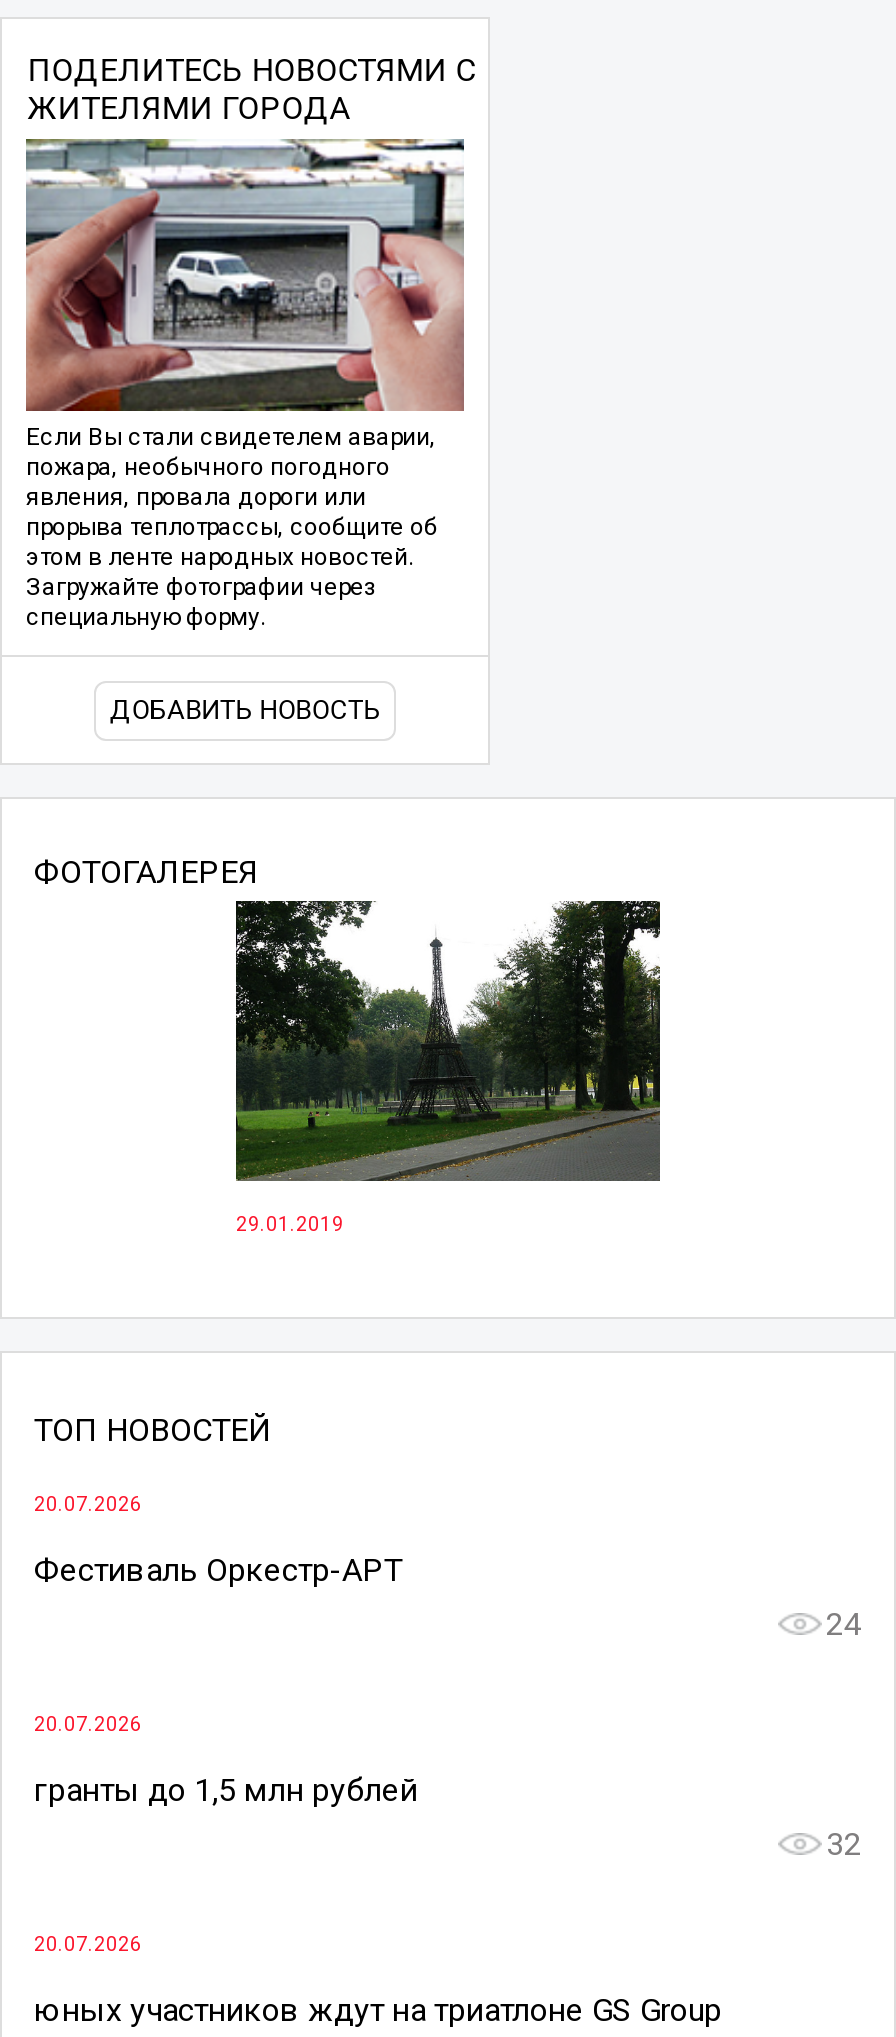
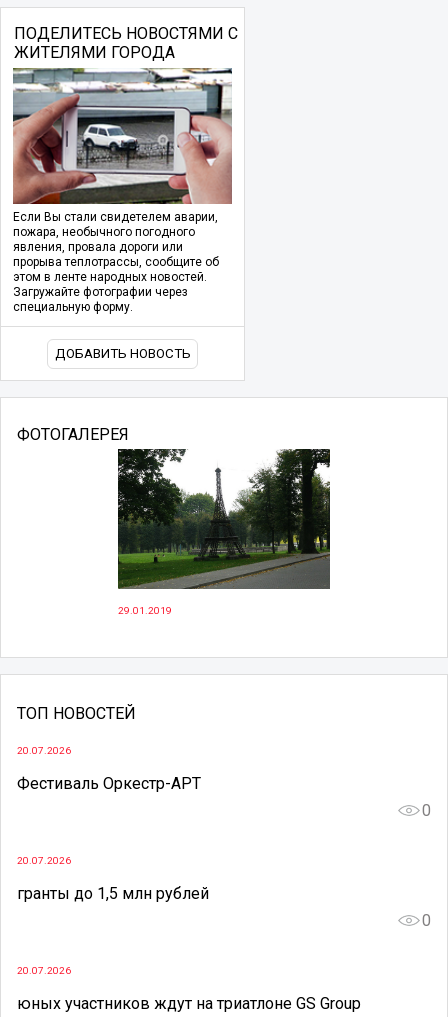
- 24
+ 0

- 32
+ 0
